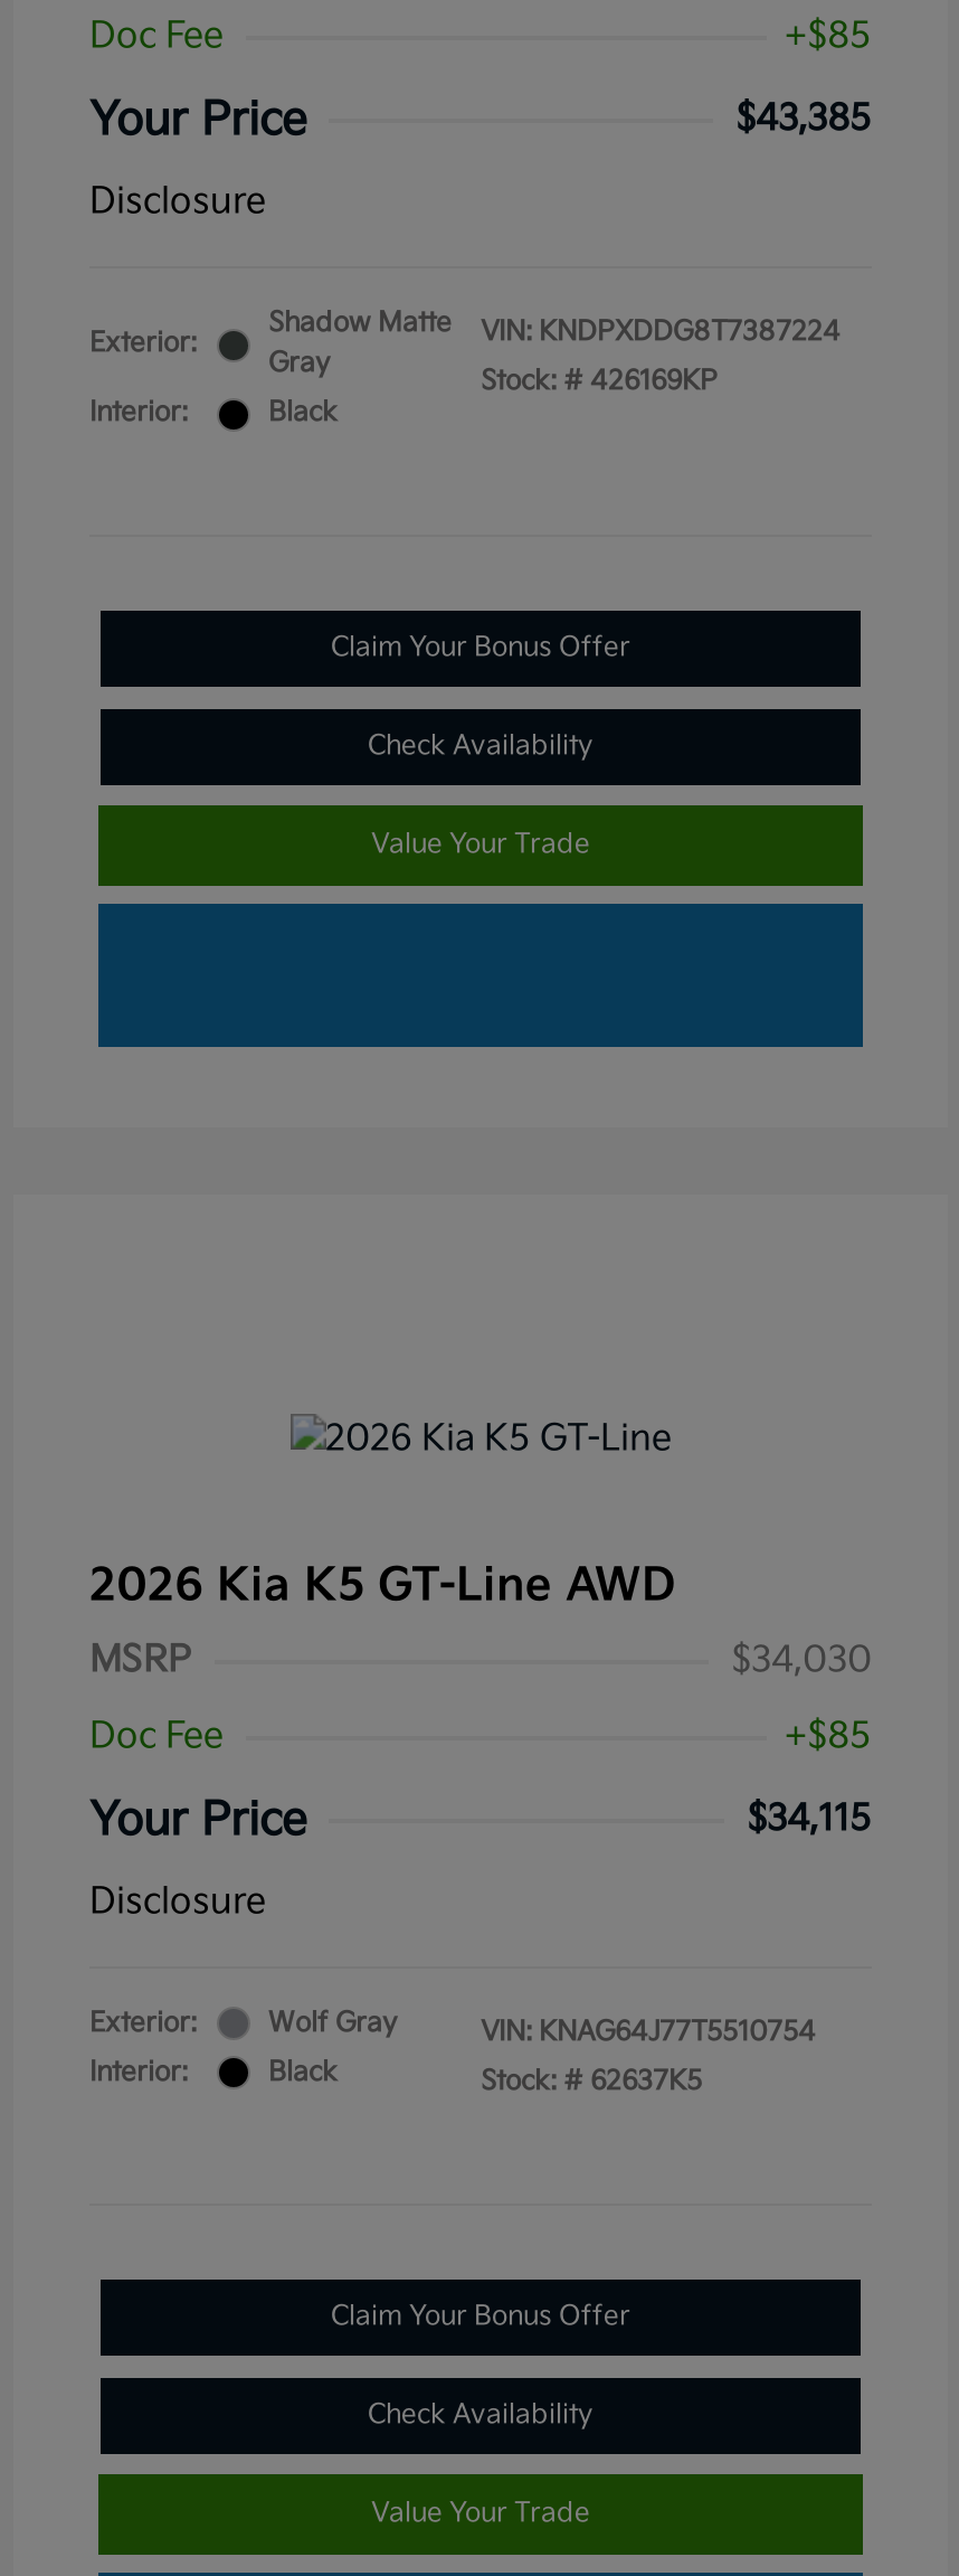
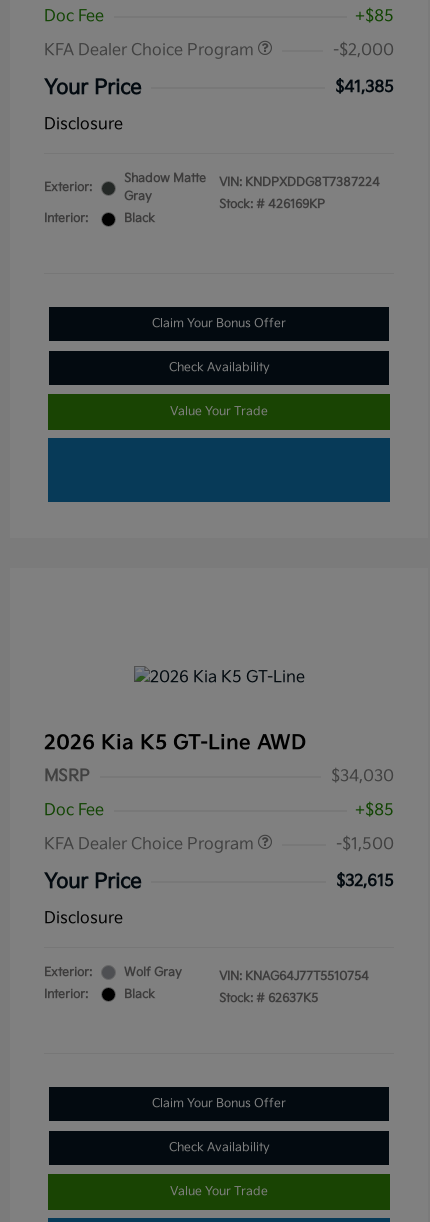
+ KFA Dealer Choice Program
+ -$2,000

- $43,385
+ $41,385

+ KFA Dealer Choice Program
+ -$1,500

- $34,115
+ $32,615
